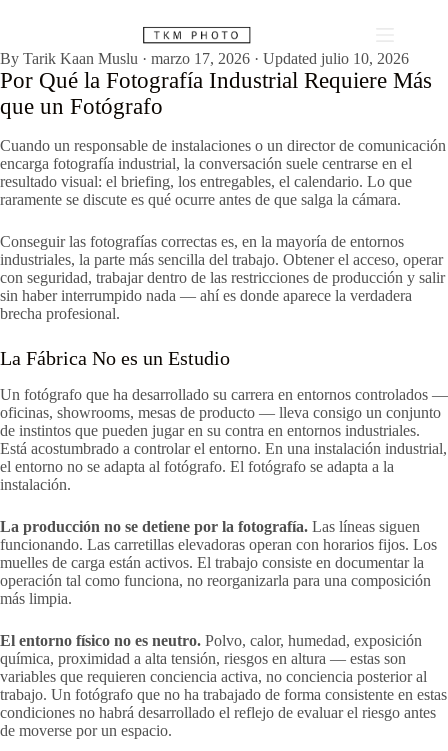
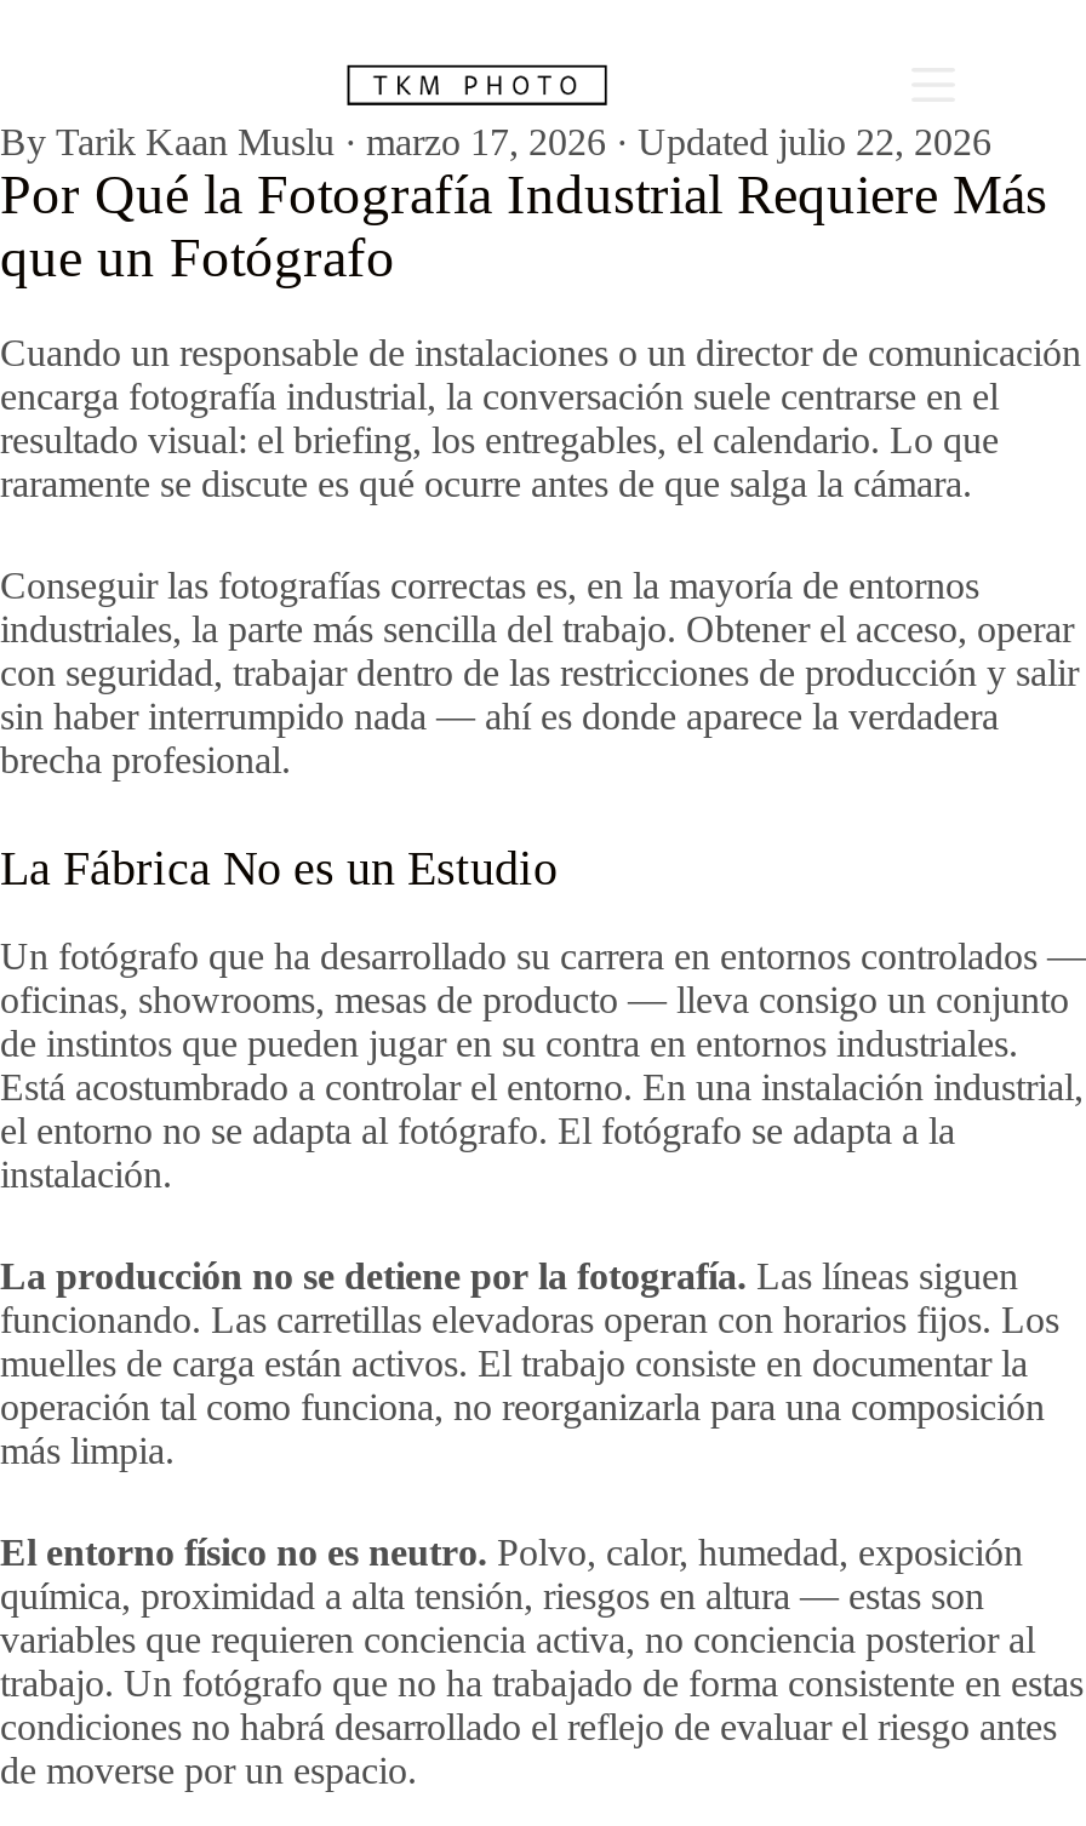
- By Tarik Kaan Muslu · marzo 17, 2026 · Updated julio 10, 2026
+ By Tarik Kaan Muslu · marzo 17, 2026 · Updated julio 22, 2026
